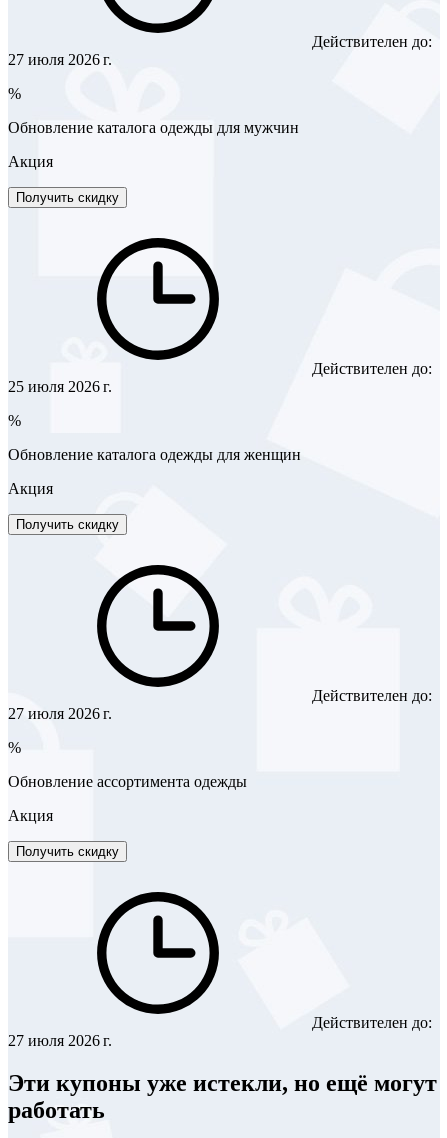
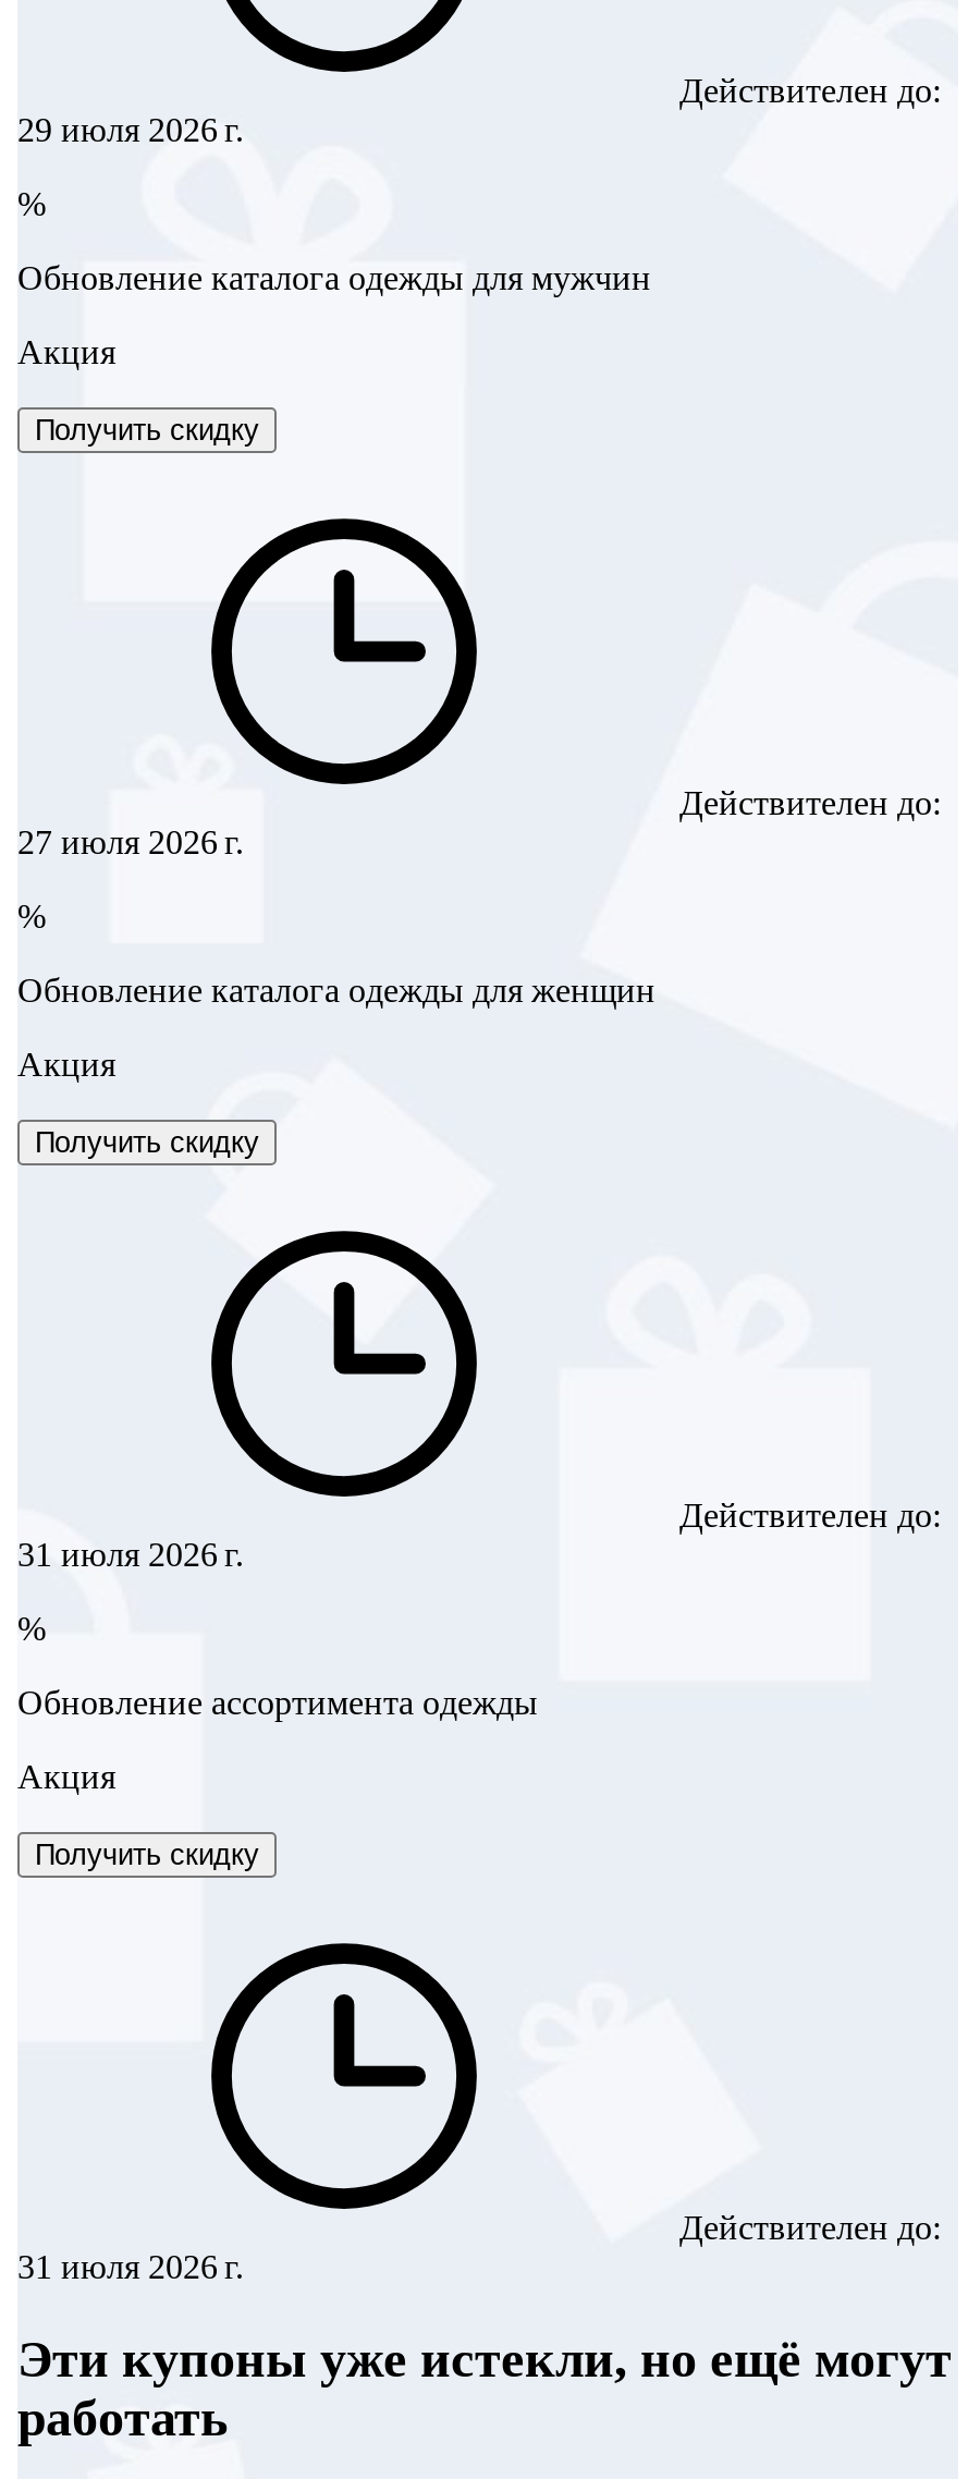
- 27 июля 2026 г.
+ 29 июля 2026 г.

- 25 июля 2026 г.
+ 27 июля 2026 г.

- 27 июля 2026 г.
+ 31 июля 2026 г.

- 27 июля 2026 г.
+ 31 июля 2026 г.
